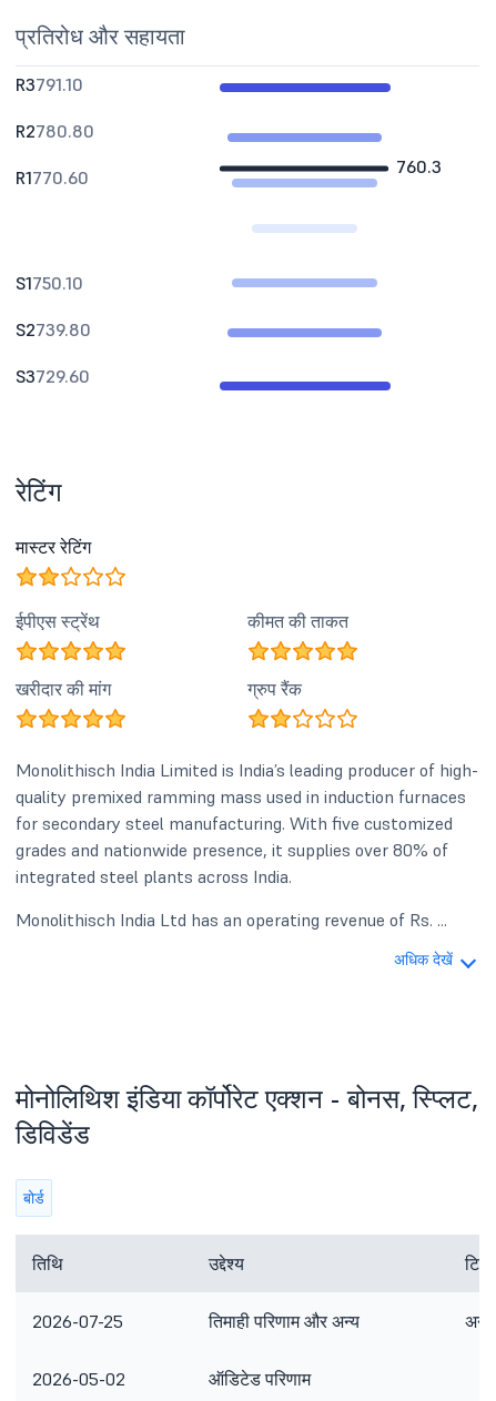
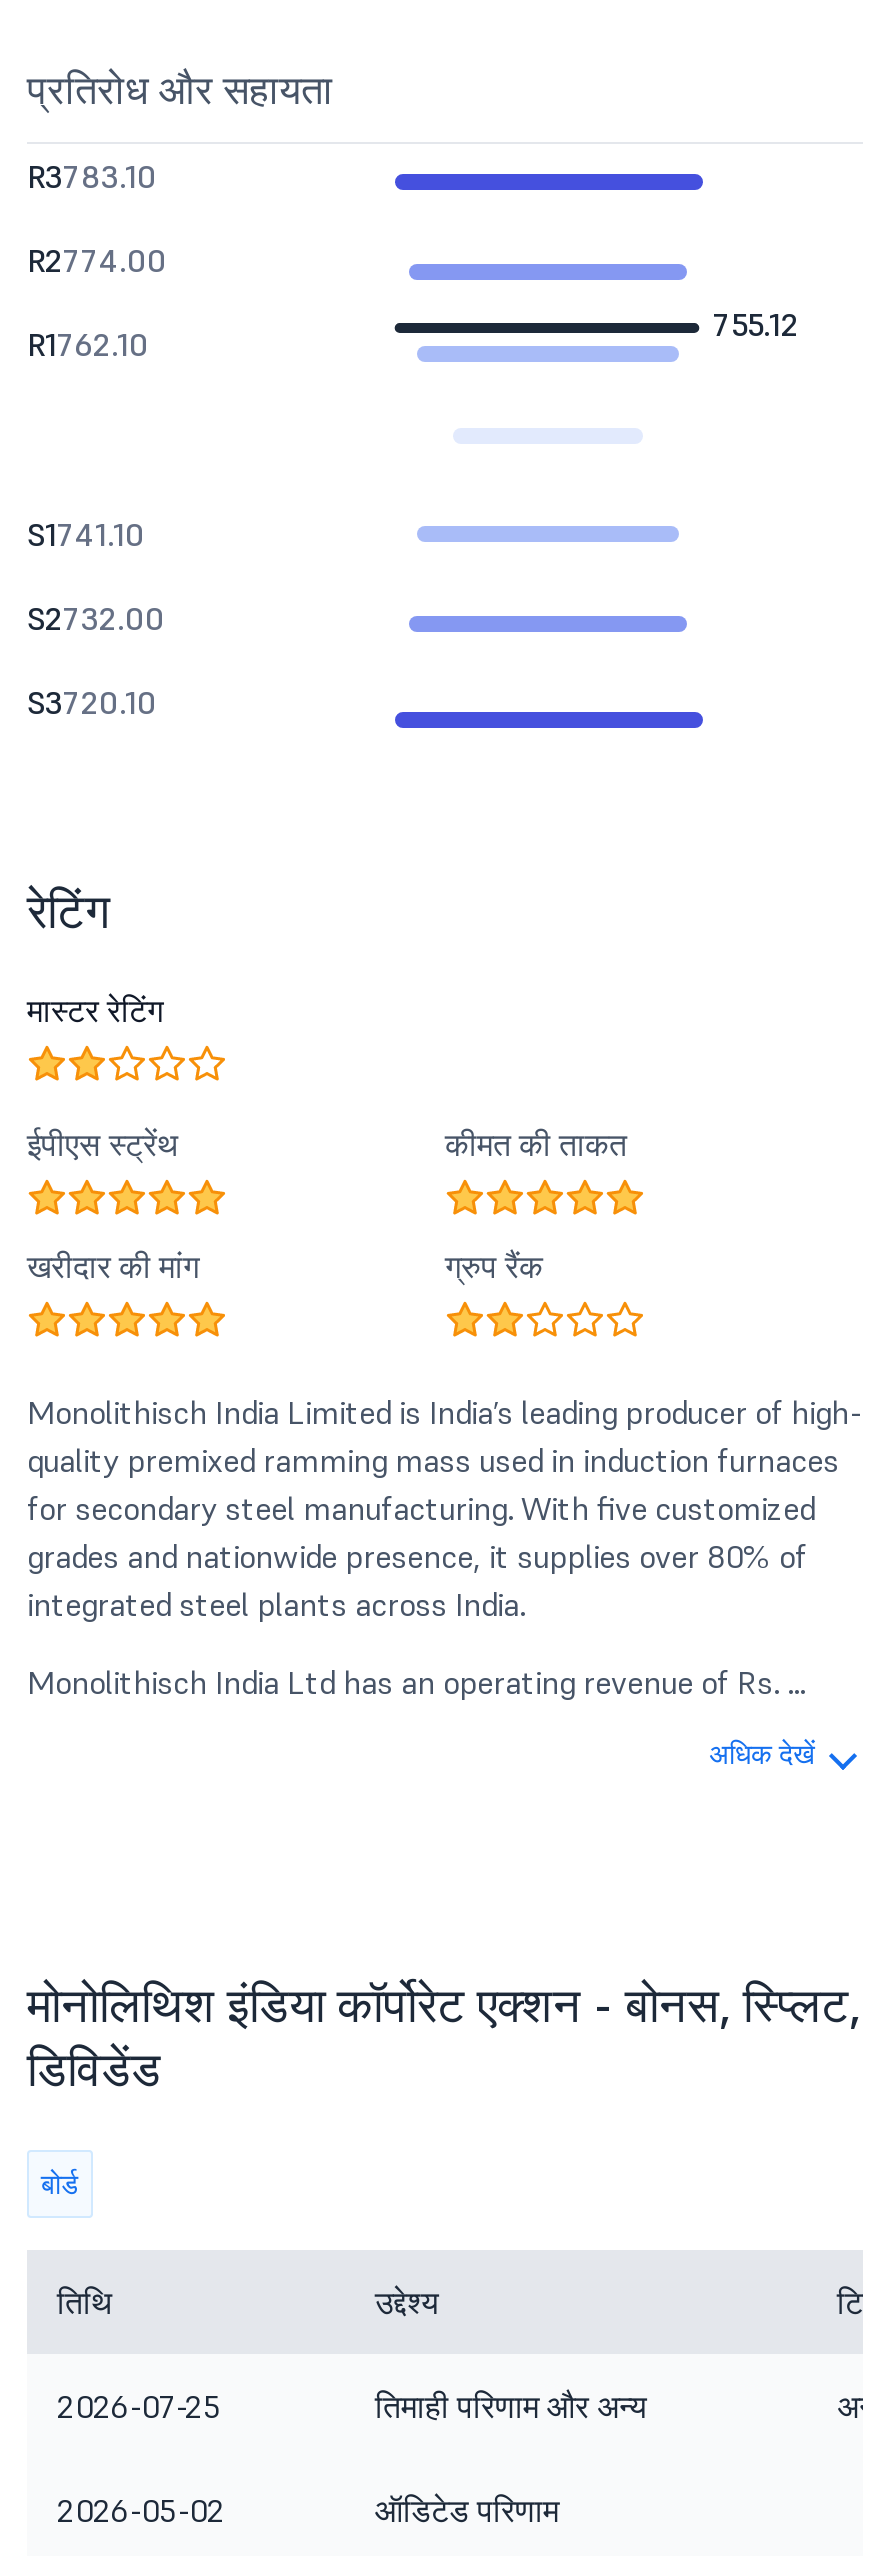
- R3791.10
+ R3783.10

- R2780.80
+ R2774.00

- 760.3
+ 755.12

- R1770.60
+ R1762.10

- S1750.10
+ S1741.10

- S2739.80
+ S2732.00

- S3729.60
+ S3720.10
